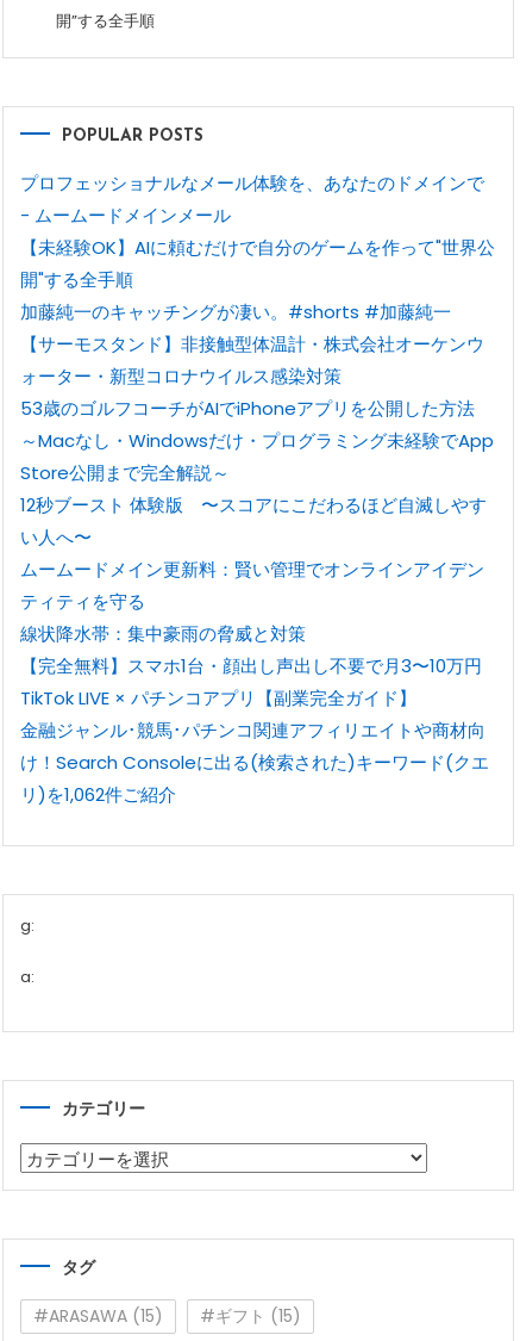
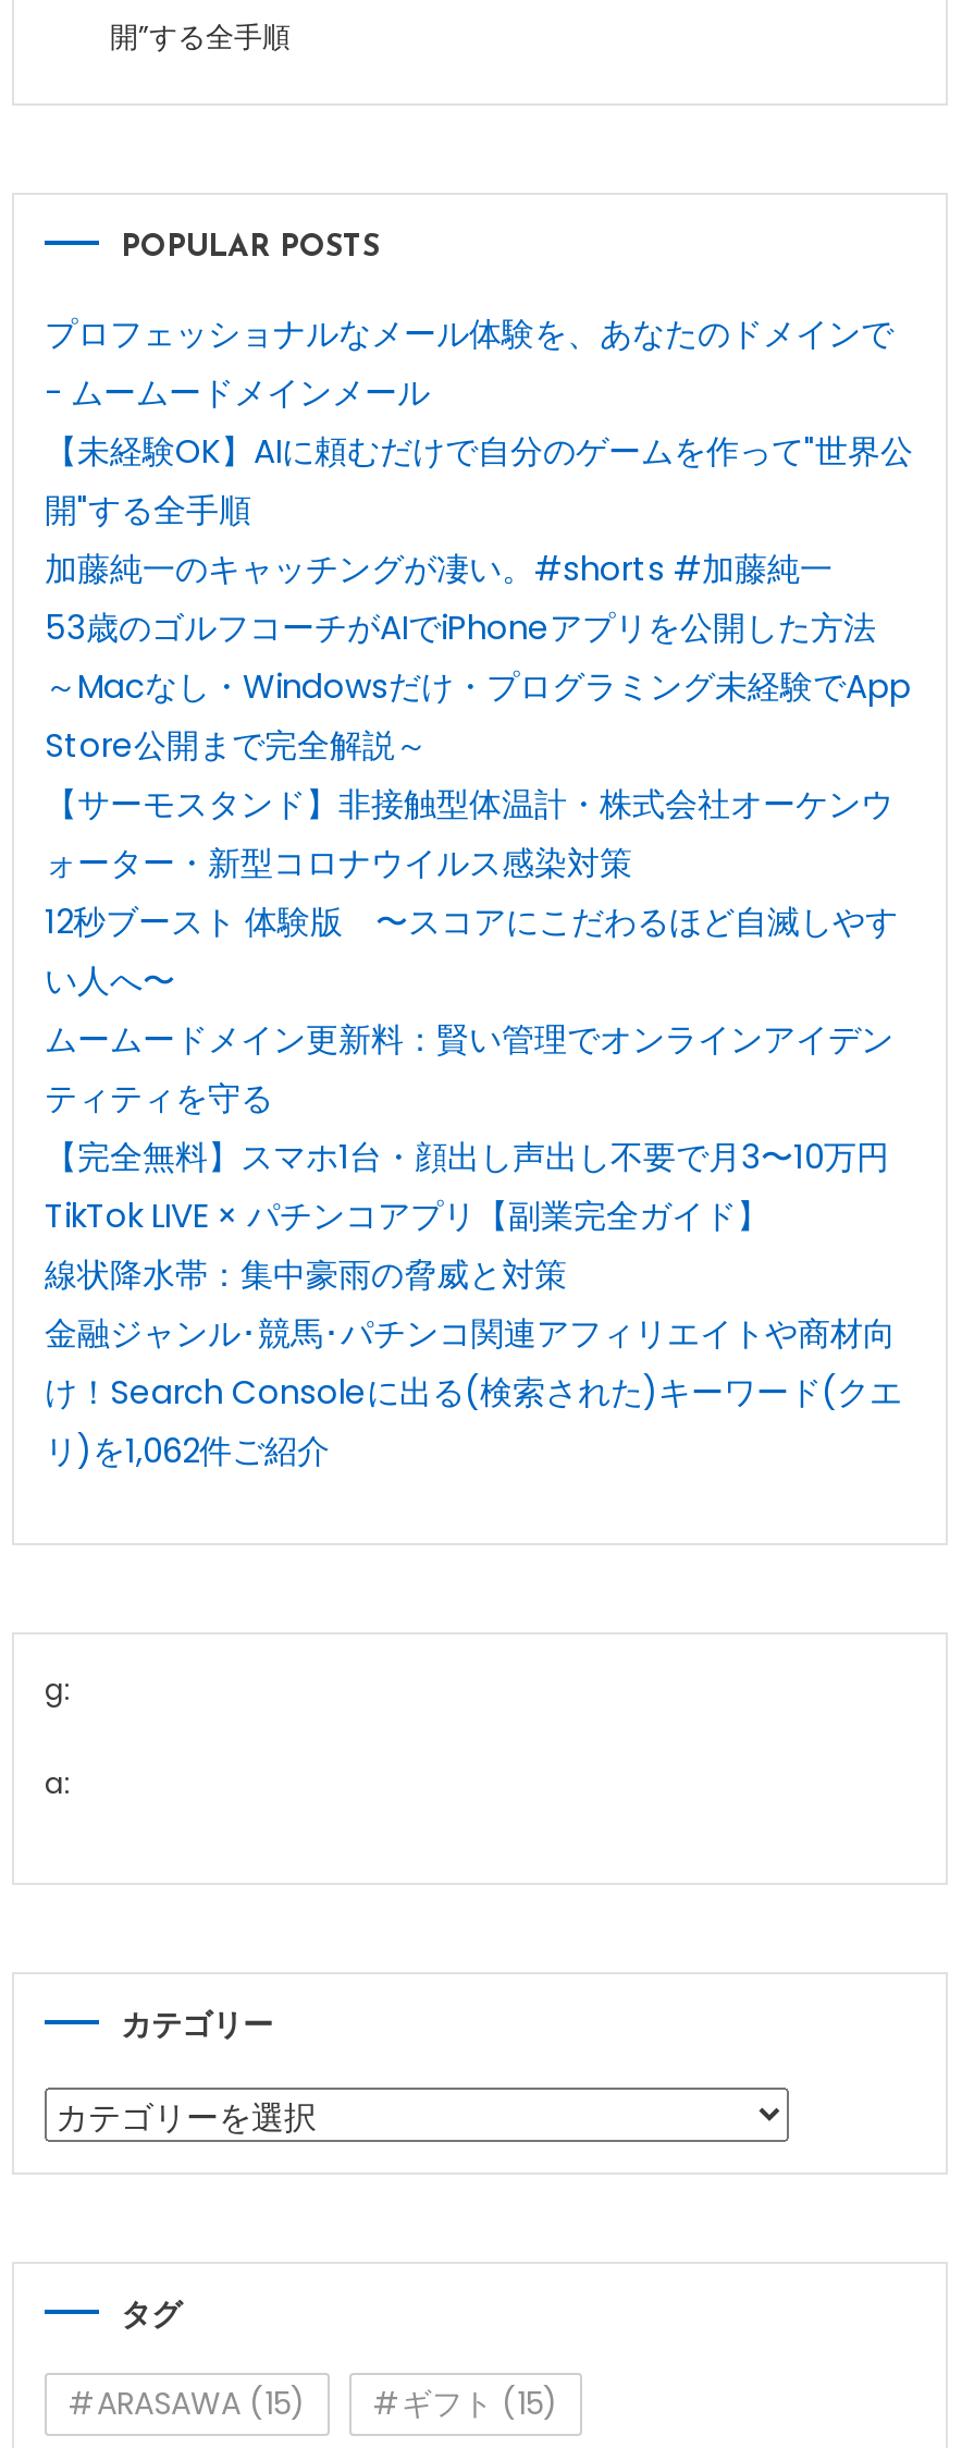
moved down: 【サーモスタンド】非接触型体温計・株式会社オーケンウ | ォーター・新型コロナウイルス感染対策

moved up: 53歳のゴルフコーチがAIでiPhoneアプリを公開した方法 | ～Macなし・Windowsだけ・プログラミング未経験でApp | Store公開まで完全解説～

moved down: 線状降水帯：集中豪雨の脅威と対策

moved up: 【完全無料】スマホ1台・顔出し声出し不要で月3〜10万円 | TikTok LIVE × パチンコアプリ【副業完全ガイド】
